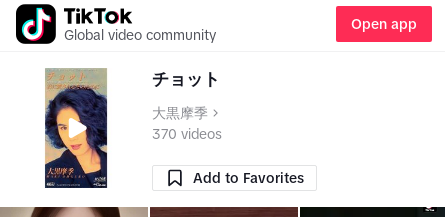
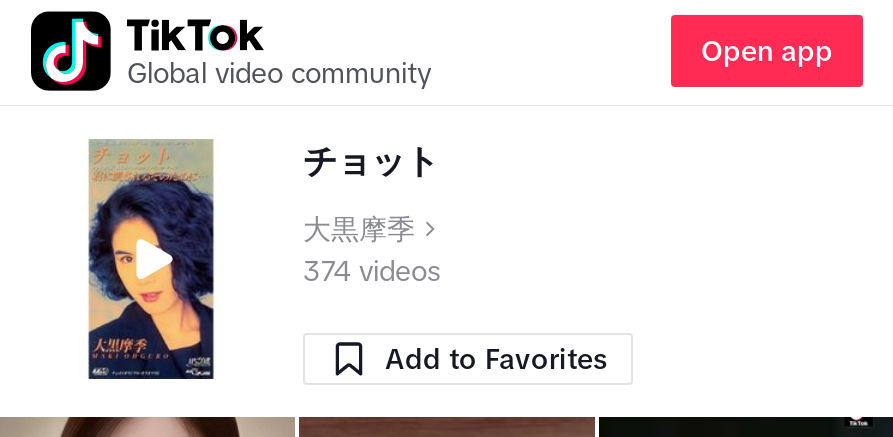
- 370 videos
+ 374 videos
